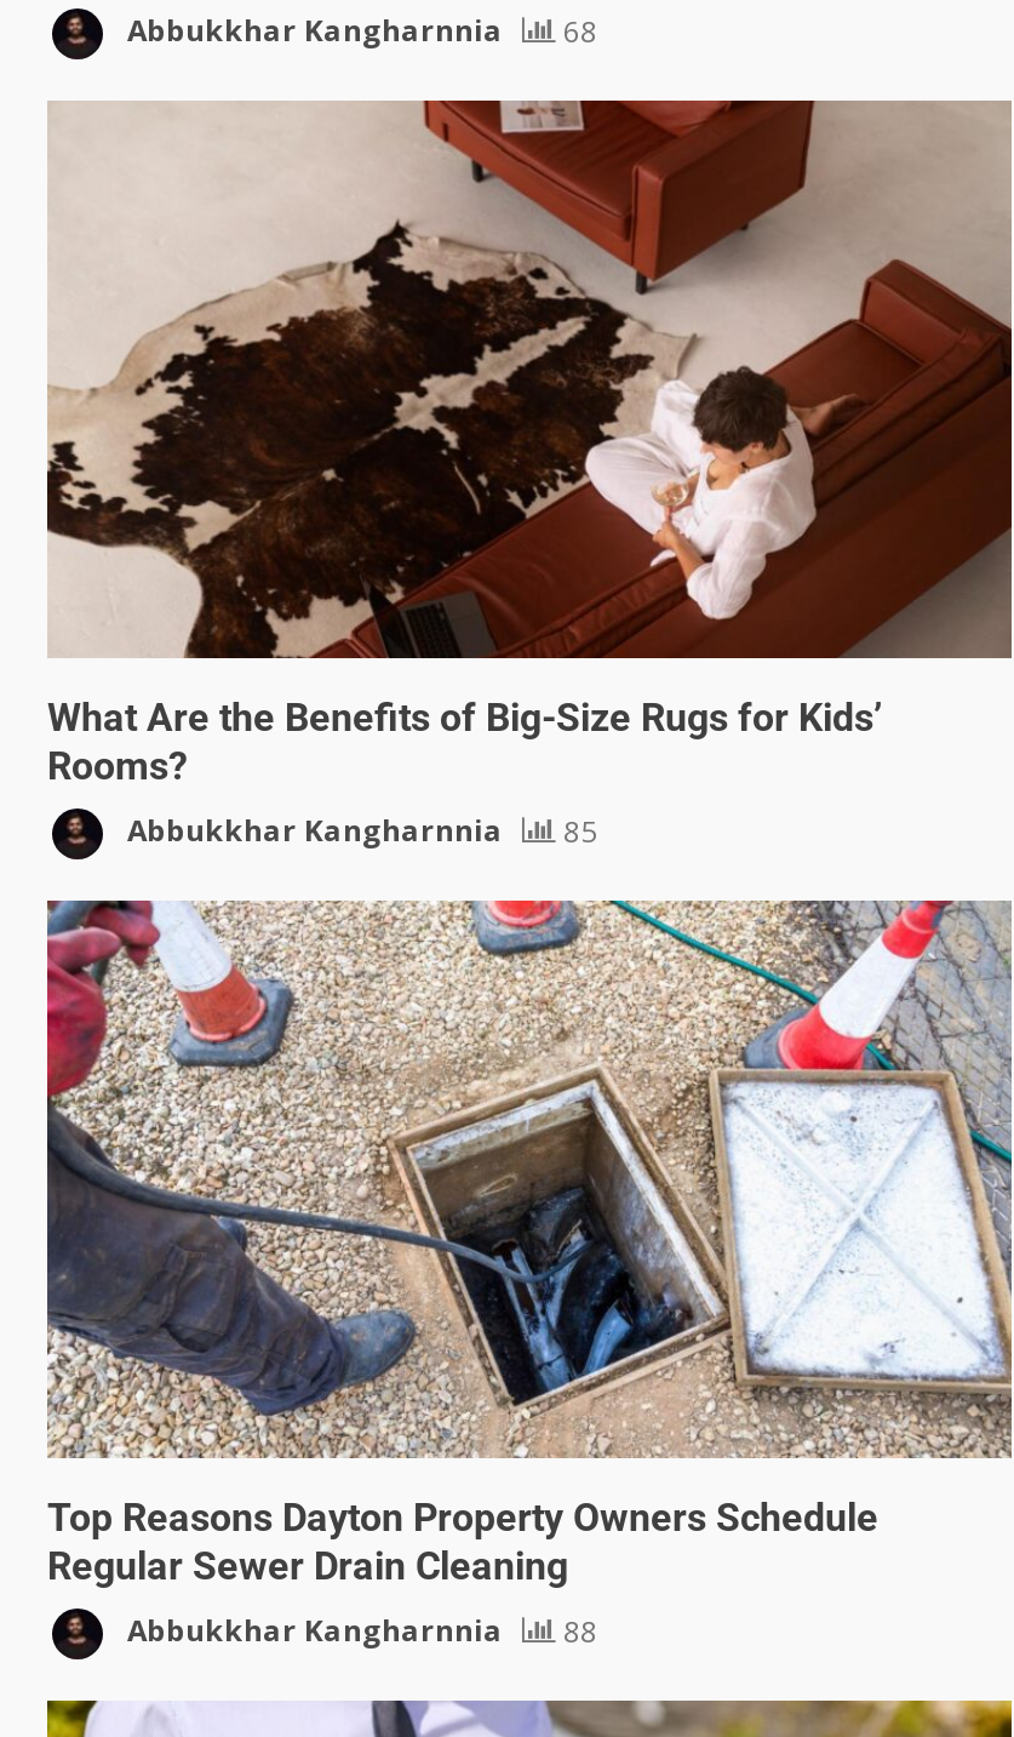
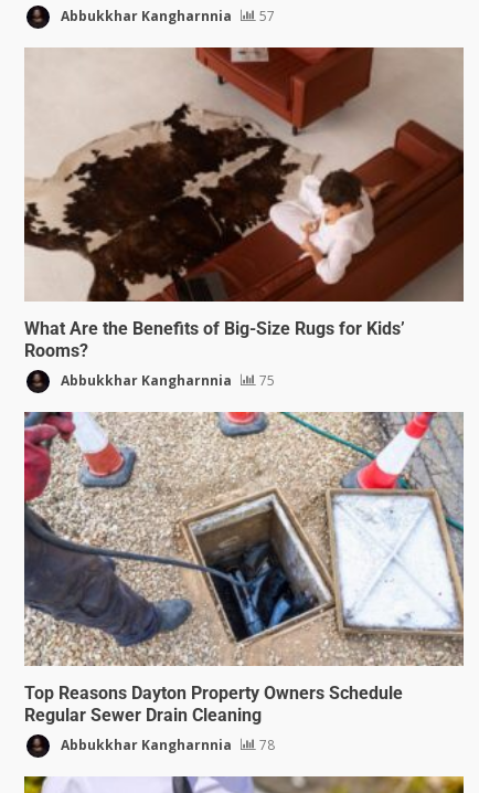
- Abbukkhar Kangharnnia 68
+ Abbukkhar Kangharnnia 57

- Abbukkhar Kangharnnia 85
+ Abbukkhar Kangharnnia 75

- Abbukkhar Kangharnnia 88
+ Abbukkhar Kangharnnia 78
